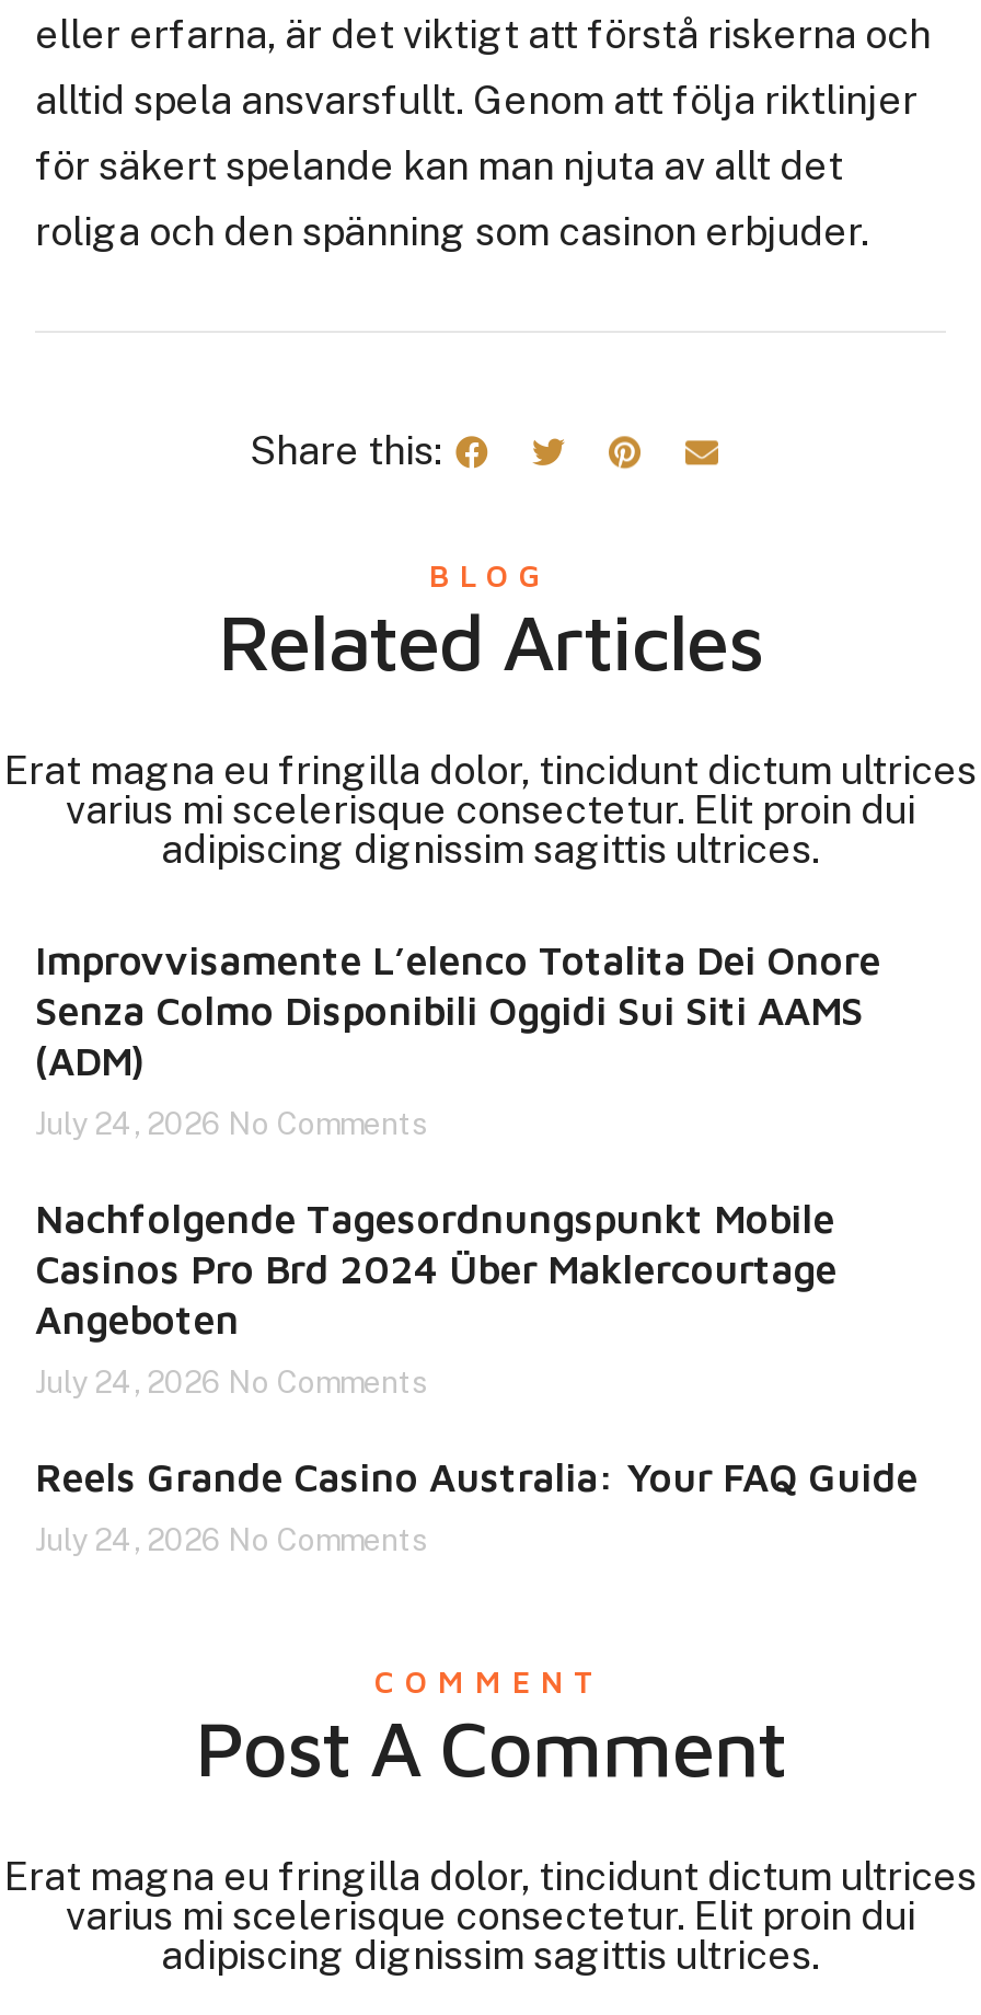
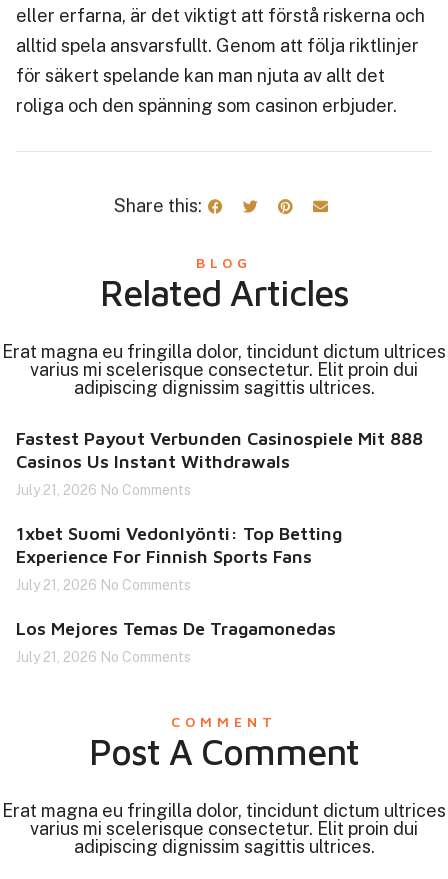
- Improvvisamente L’elenco Totalita Dei Onore
- Senza Colmo Disponibili Oggidi Sui Siti AAMS
- (ADM)
+ Fastest Payout Verbunden Casinospiele Mit 888
+ Casinos Us Instant Withdrawals

- July 24, 2026 No Comments
+ July 21, 2026 No Comments

- Nachfolgende Tagesordnungspunkt Mobile
- Casinos Pro Brd 2024 Über Maklercourtage
- Angeboten
+ 1xbet Suomi Vedonlyönti: Top Betting
+ Experience For Finnish Sports Fans

- July 24, 2026 No Comments
+ July 21, 2026 No Comments

- Reels Grande Casino Australia: Your FAQ Guide
+ Los Mejores Temas De Tragamonedas

- July 24, 2026 No Comments
+ July 21, 2026 No Comments
